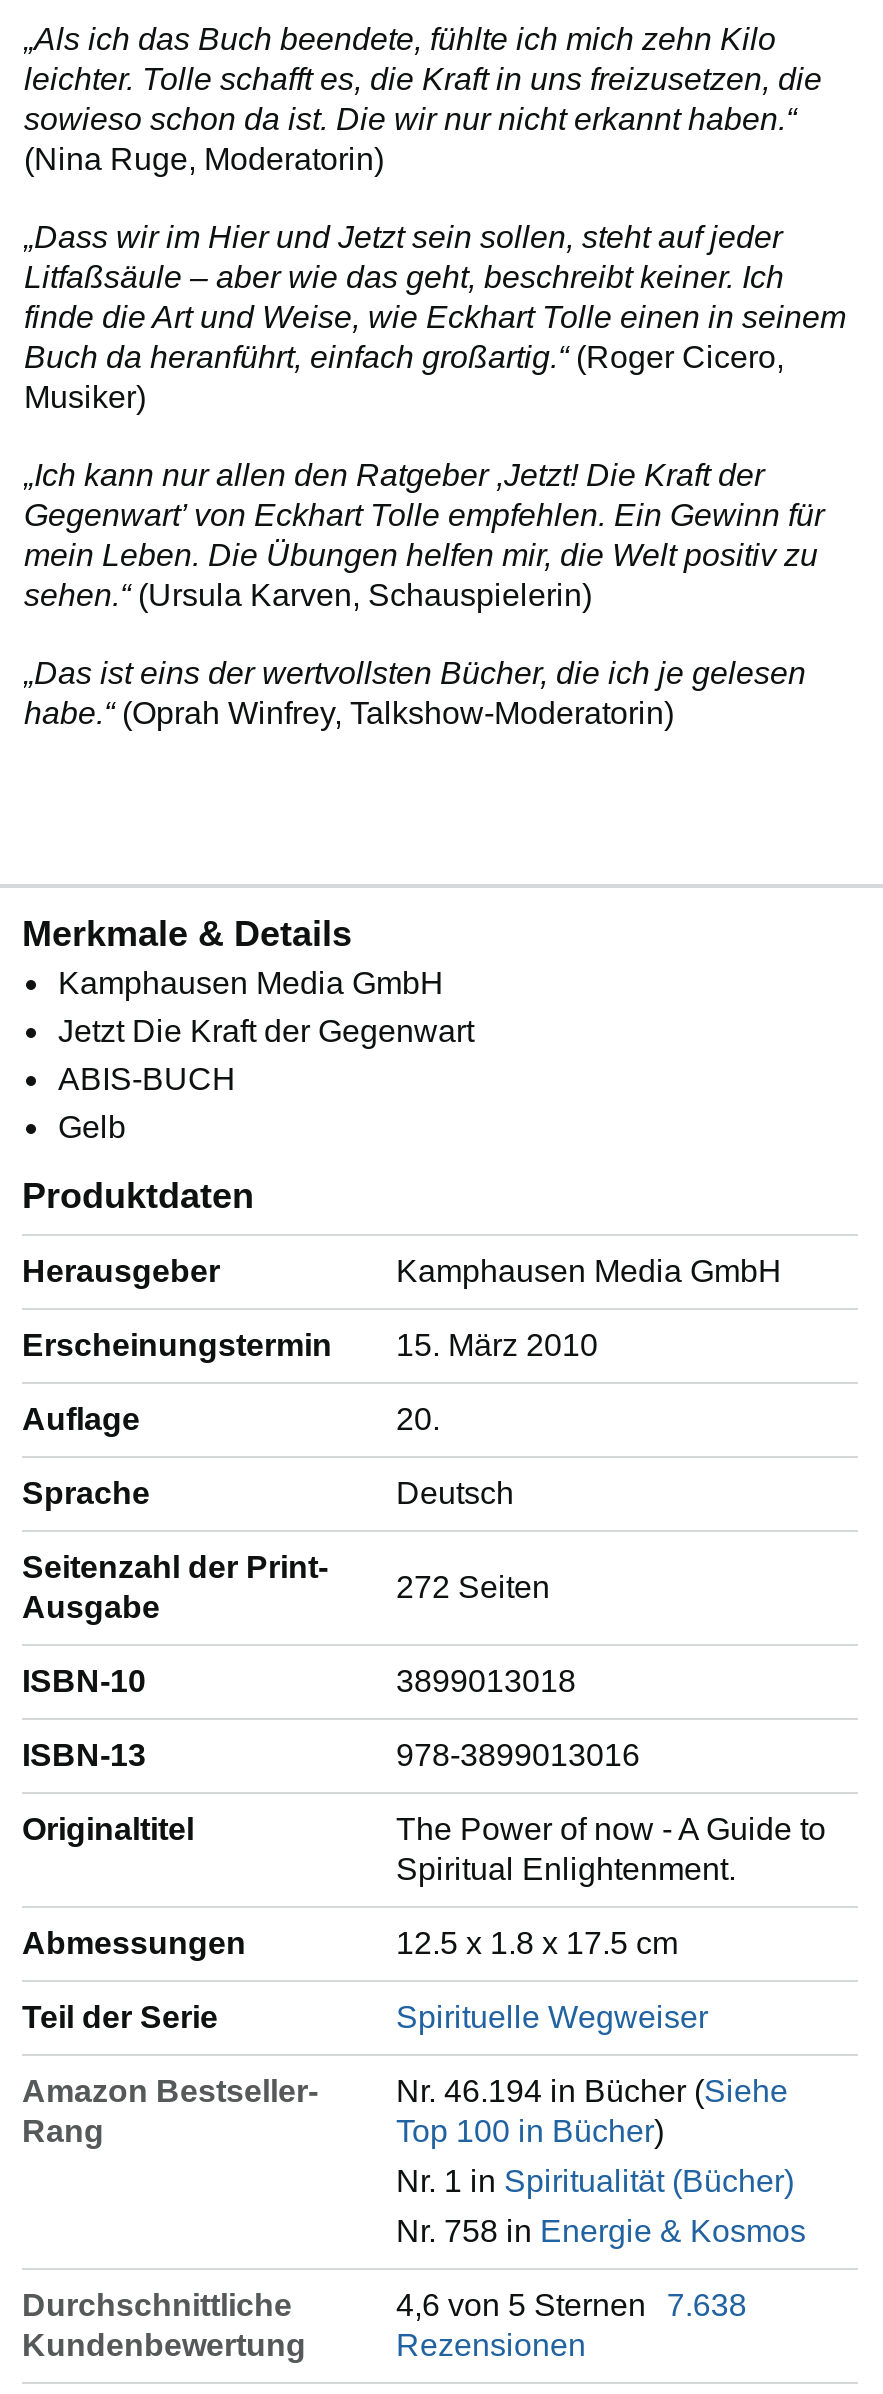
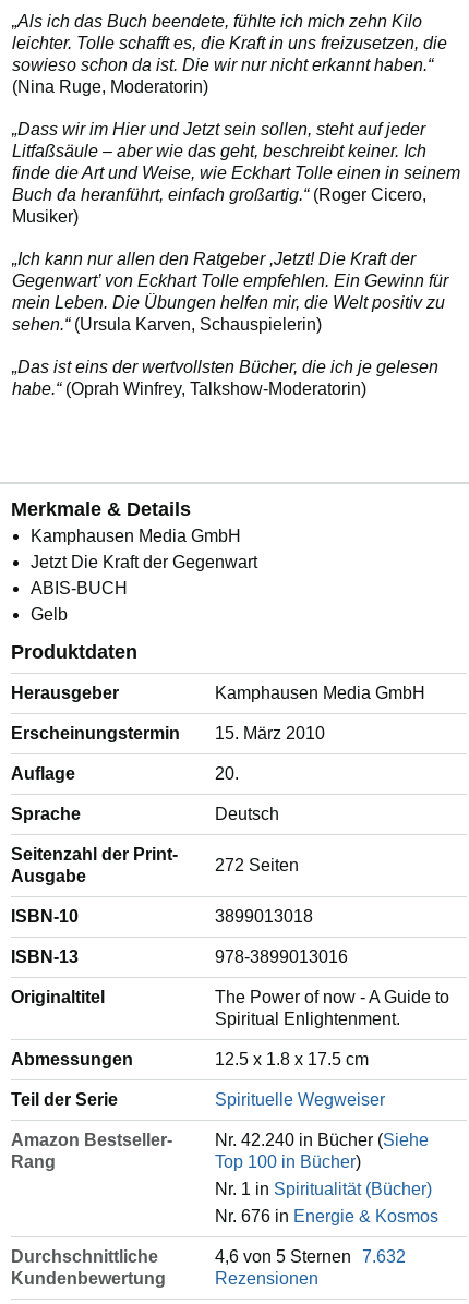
- Nr. 46.194 in Bücher (Siehe
+ Nr. 42.240 in Bücher (Siehe

- Nr. 758 in Energie & Kosmos
+ Nr. 676 in Energie & Kosmos

- 4,6 von 5 Sternen 7.638
+ 4,6 von 5 Sternen 7.632
